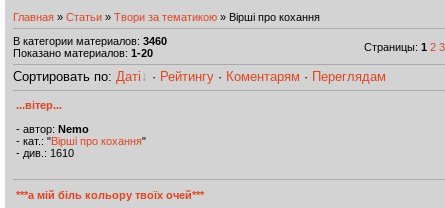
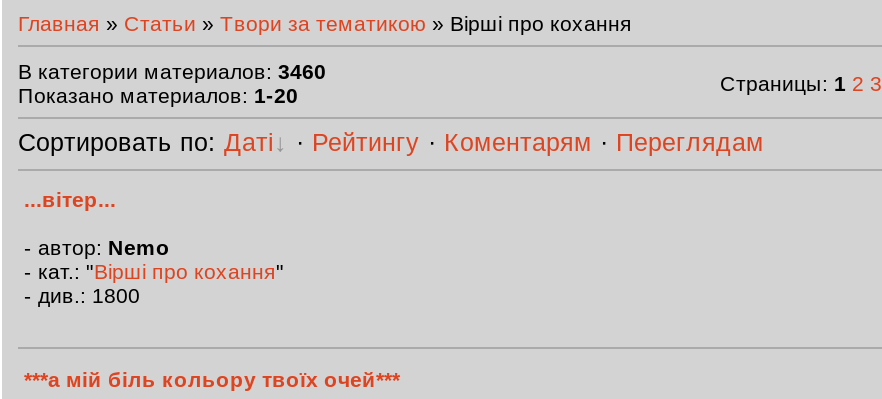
- - див.: 1610
+ - див.: 1800
